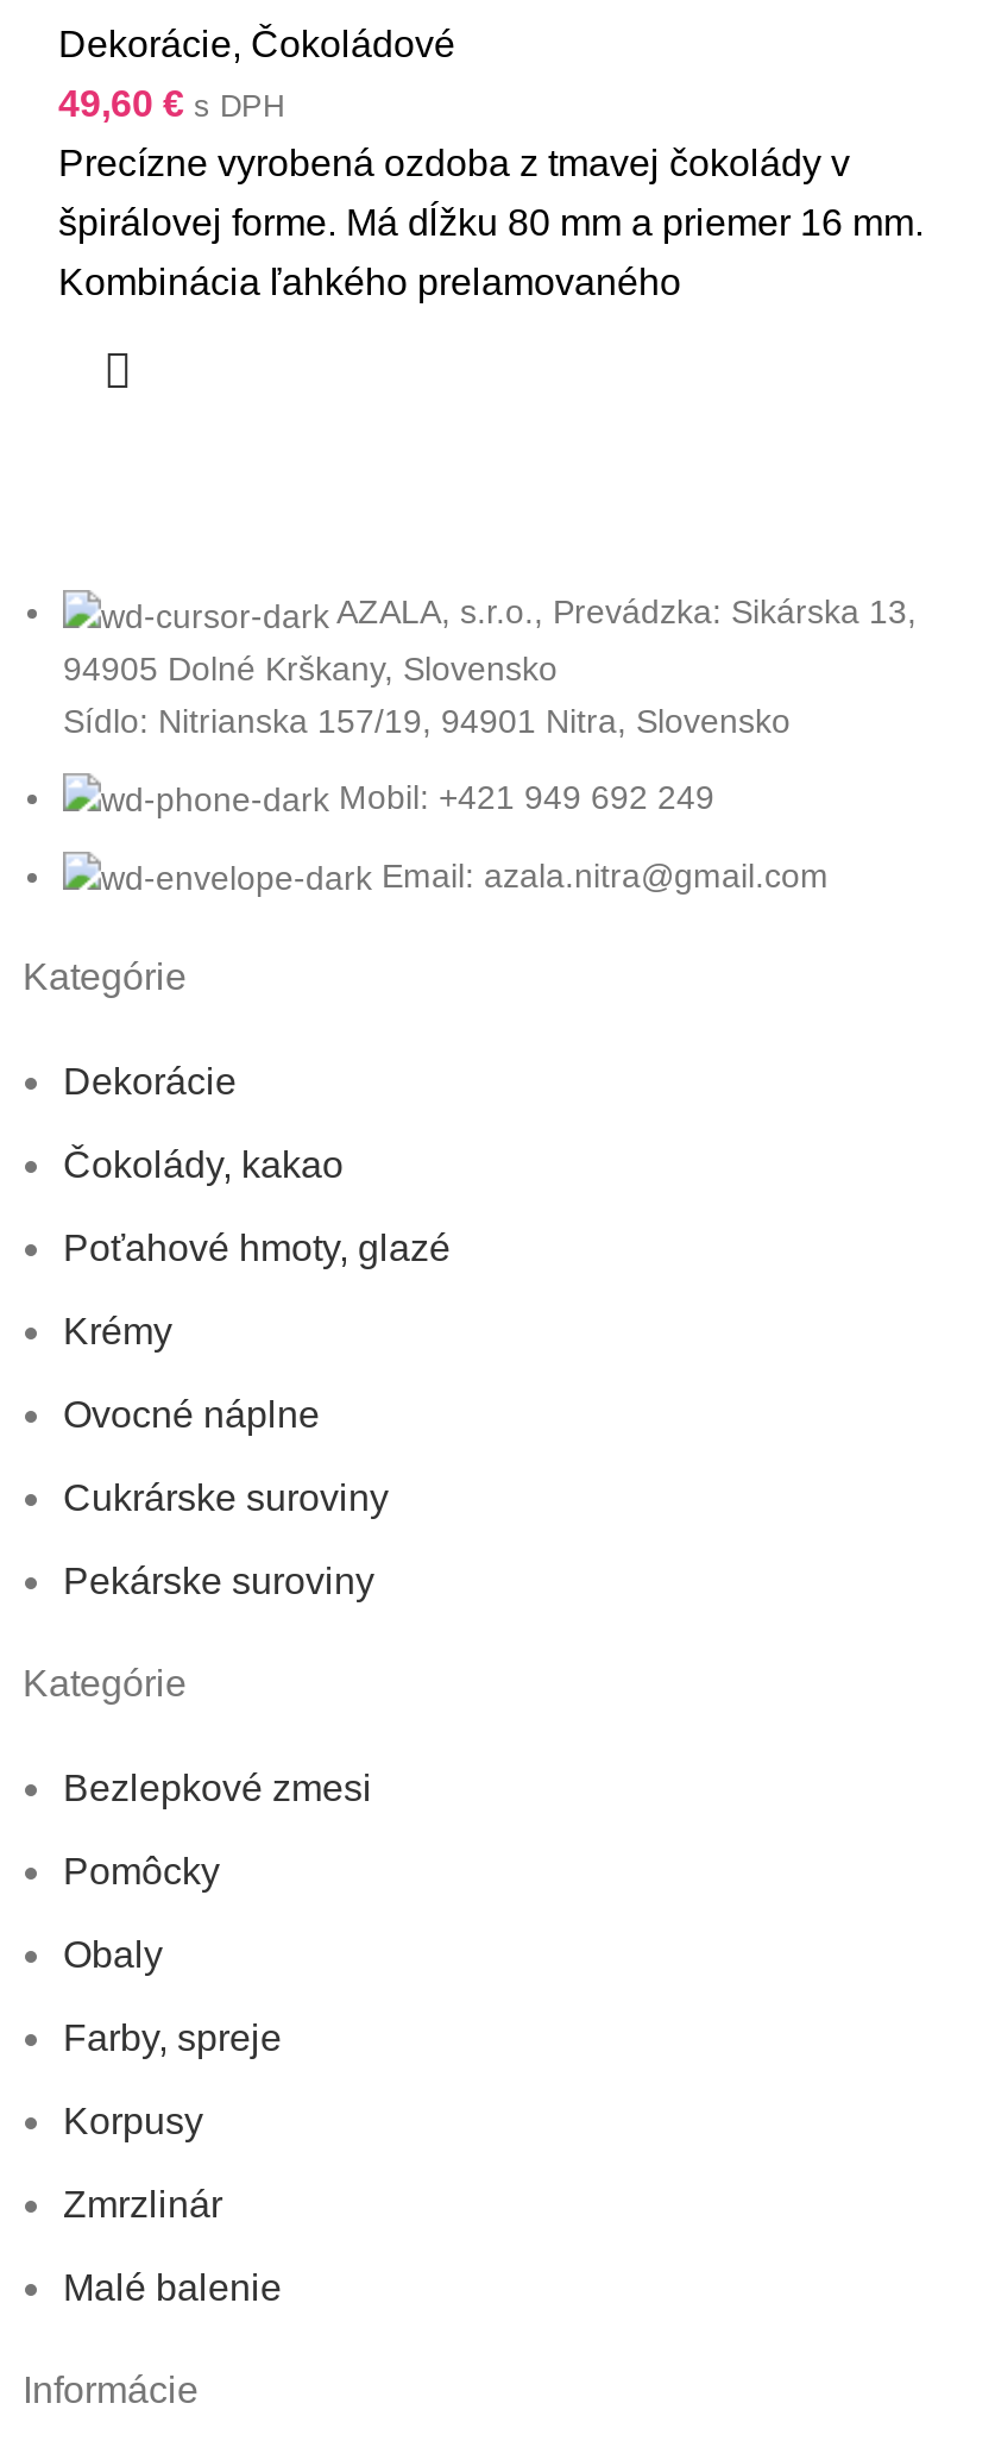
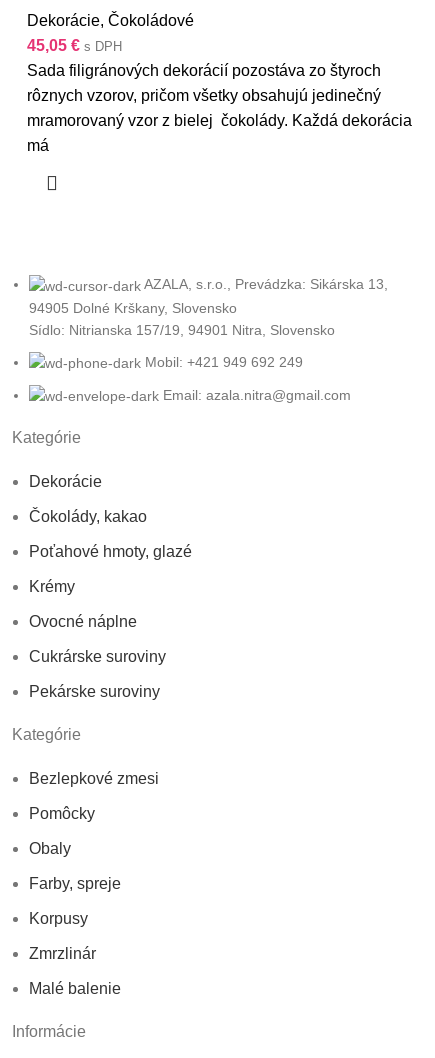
- 49,60 € s DPH
- Precízne vyrobená ozdoba z tmavej čokolády v
- špirálovej forme. Má dĺžku 80 mm a priemer 16 mm.
- Kombinácia ľahkého prelamovaného
+ 45,05 € s DPH
+ Sada filigránových dekorácií pozostáva zo štyroch
+ rôznych vzorov, pričom všetky obsahujú jedinečný
+ mramorovaný vzor z bielej čokolády. Každá dekorácia
+ má
